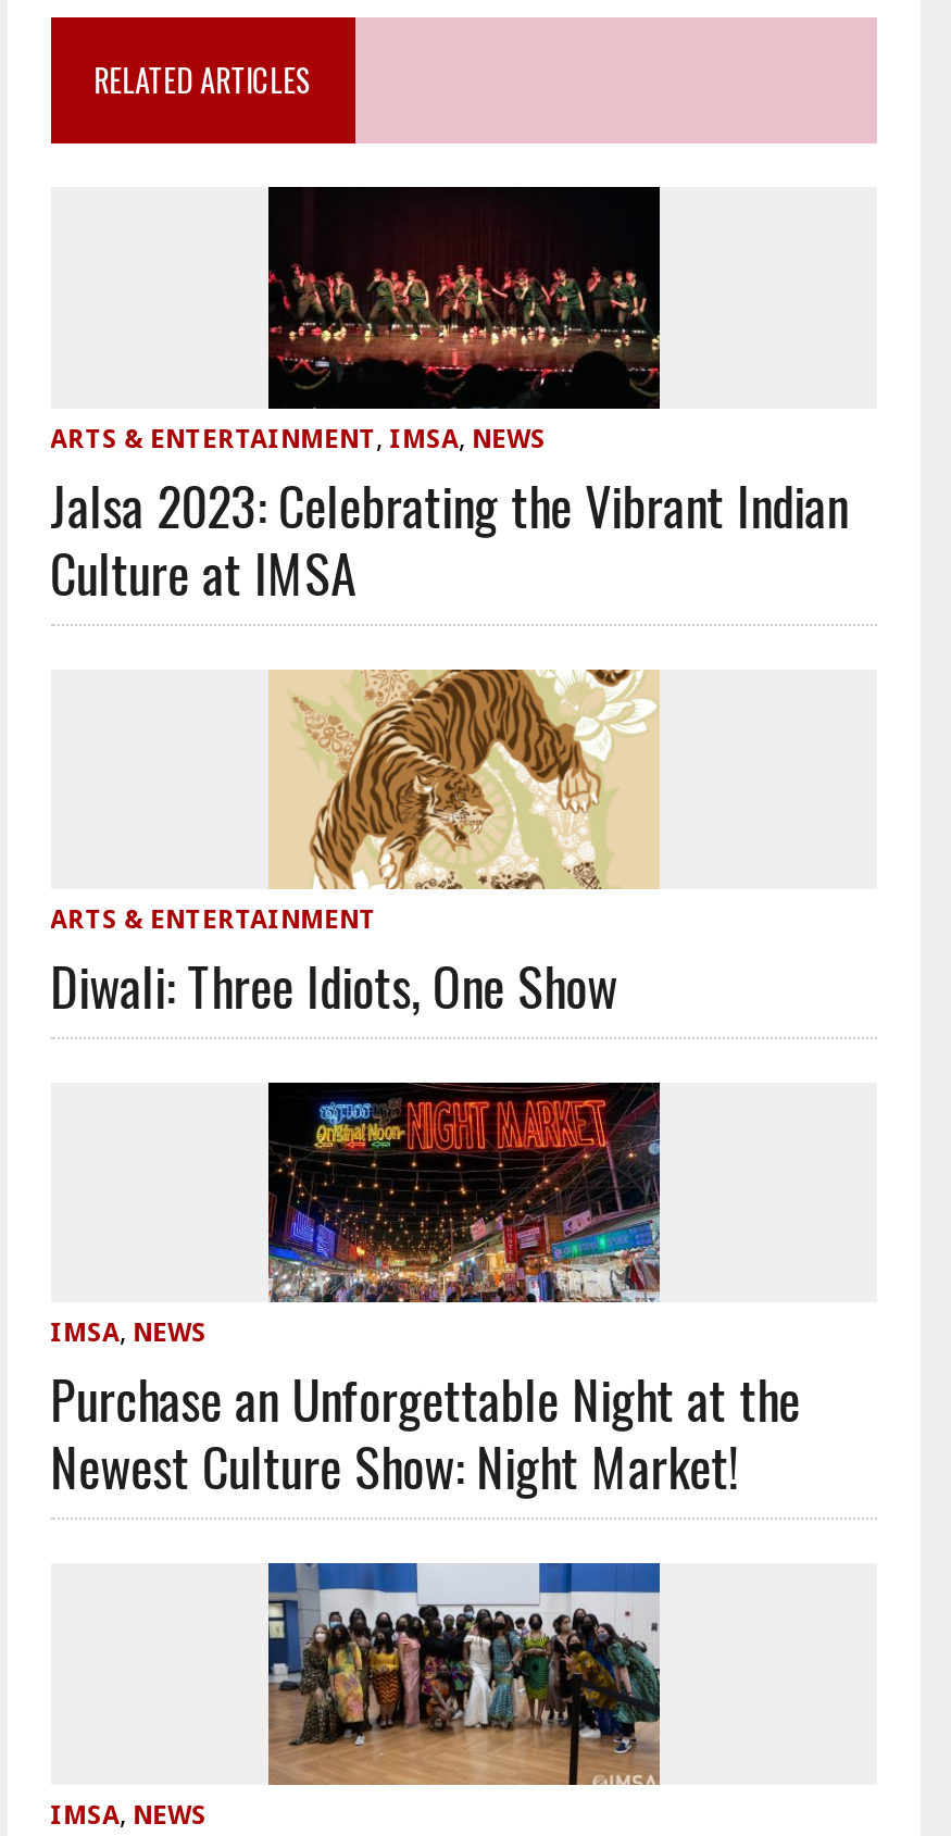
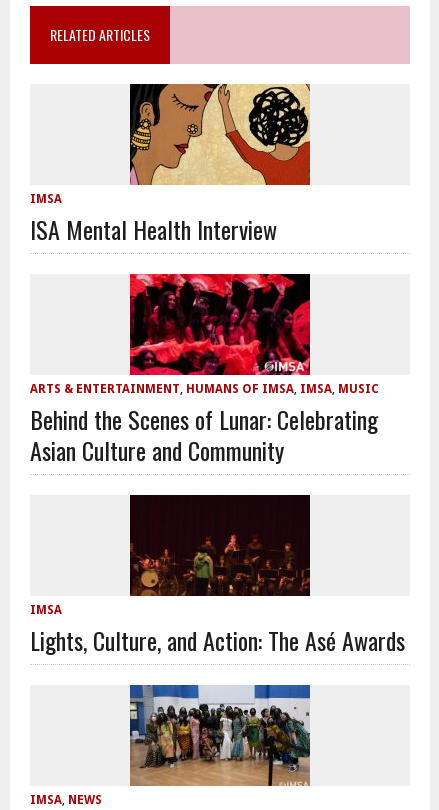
- [image]
- ARTS & ENTERTAINMENT, IMSA, NEWS
- Jalsa 2023: Celebrating the Vibrant Indian
- Culture at IMSA
+ [image]
+ IMSA
+ ISA Mental Health Interview

- [image]
- ARTS & ENTERTAINMENT
- Diwali: Three Idiots, One Show
+ [image]
+ ARTS & ENTERTAINMENT, HUMANS OF IMSA, IMSA, MUSIC
+ Behind the Scenes of Lunar: Celebrating
+ Asian Culture and Community

- [image]
- IMSA, NEWS
- Purchase an Unforgettable Night at the
- Newest Culture Show: Night Market!
+ [image]
+ IMSA
+ Lights, Culture, and Action: The Asé Awards
